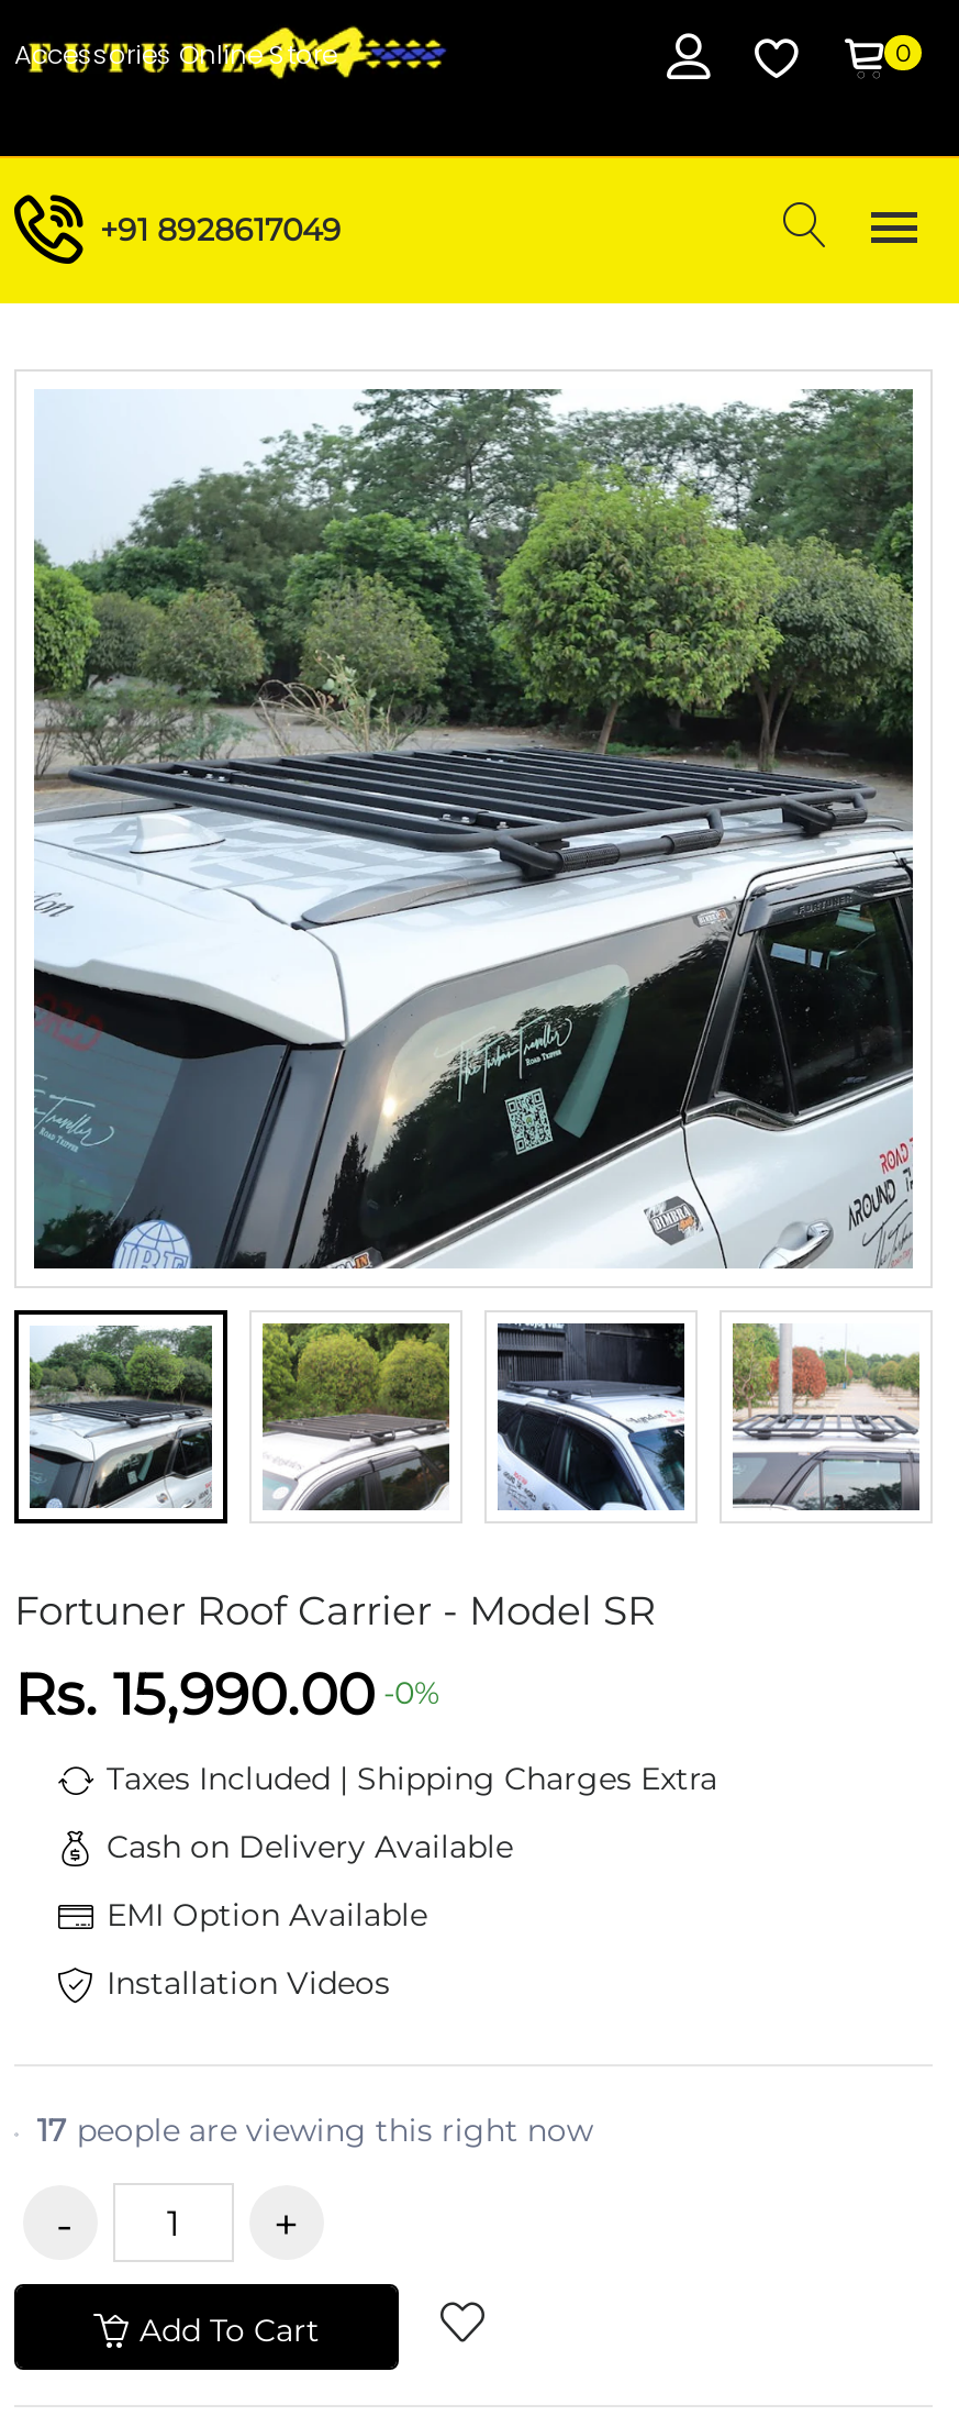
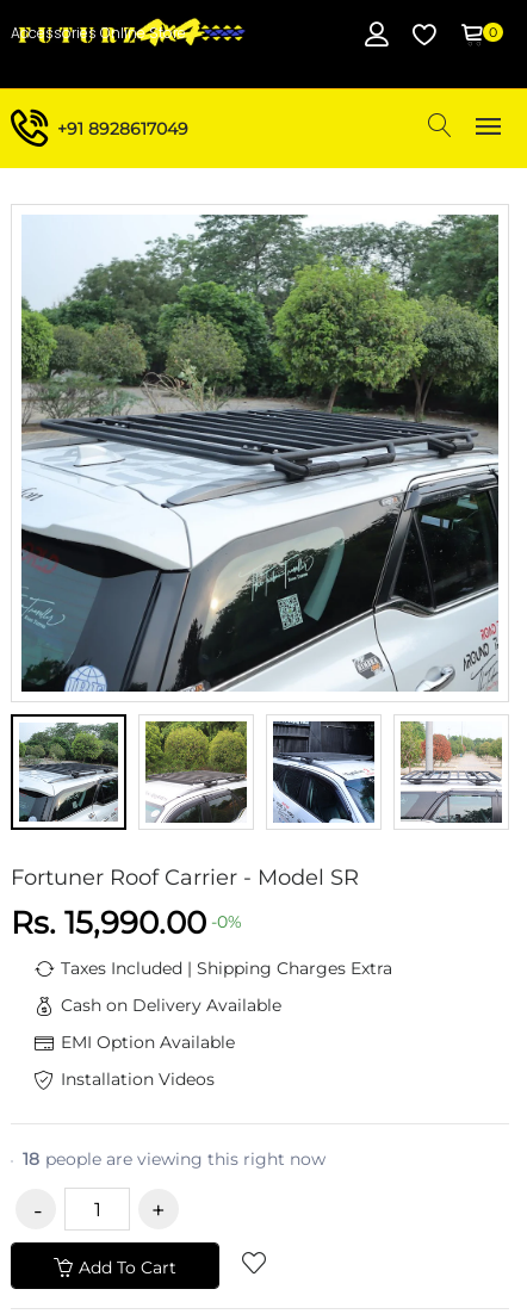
- 17 people are viewing this right now
+ 18 people are viewing this right now
